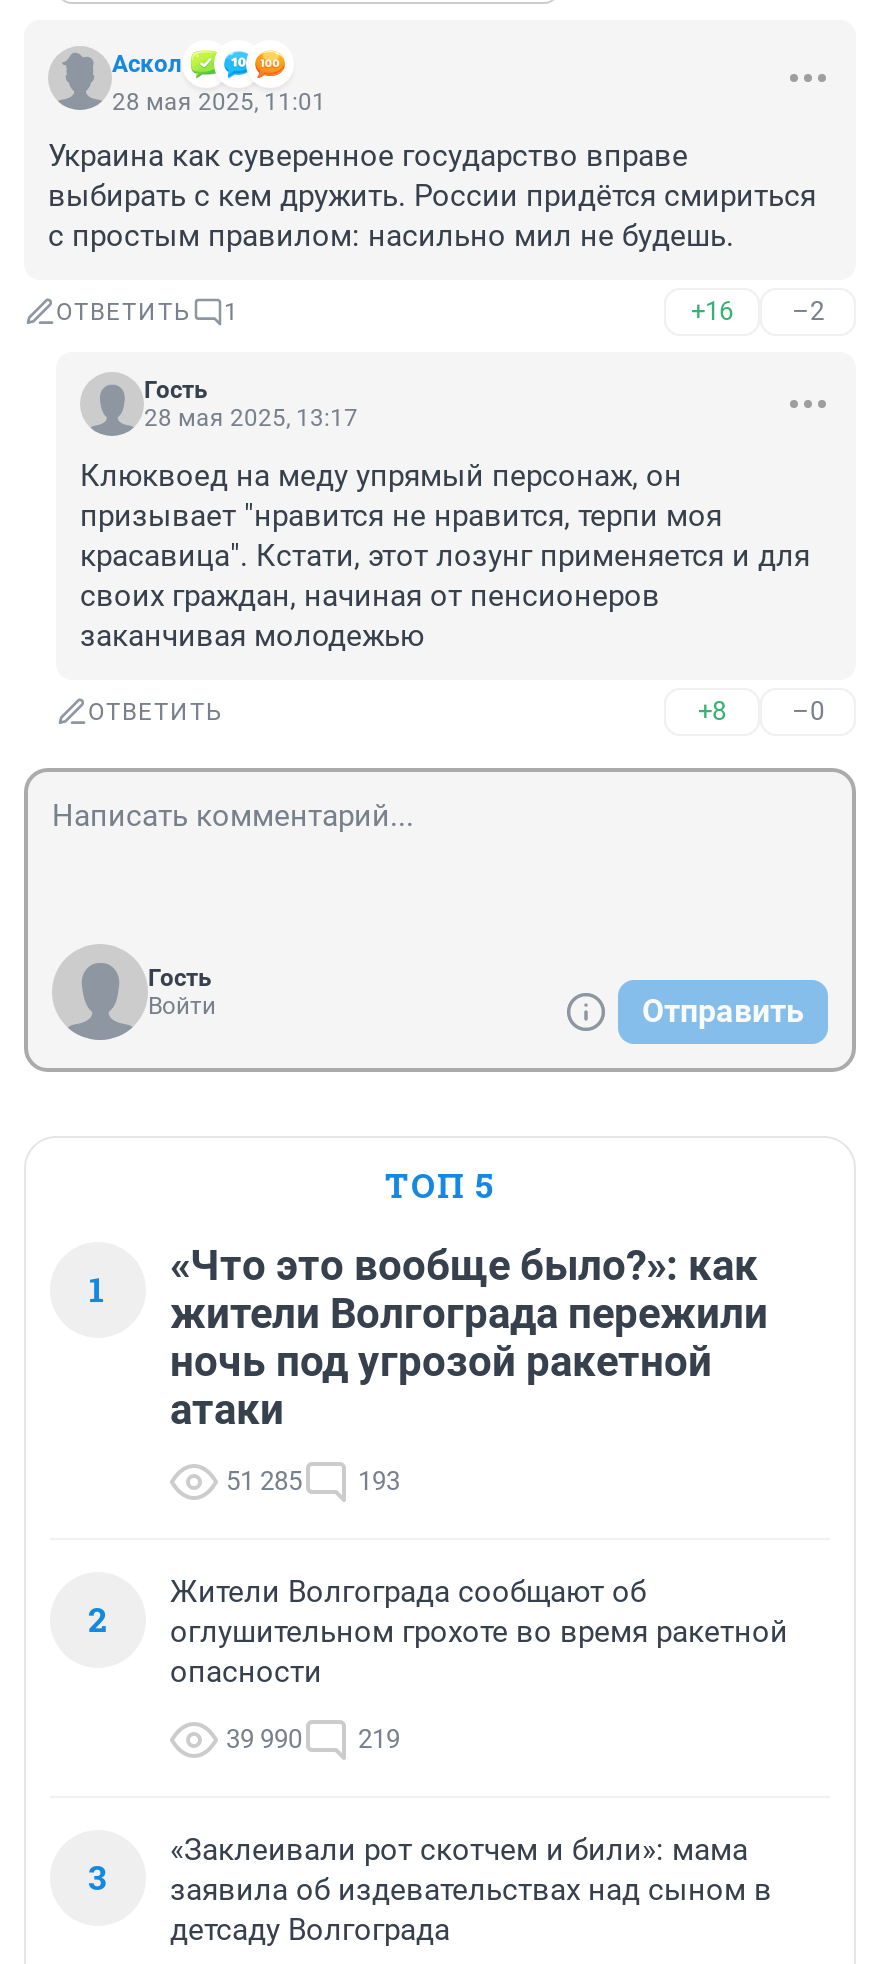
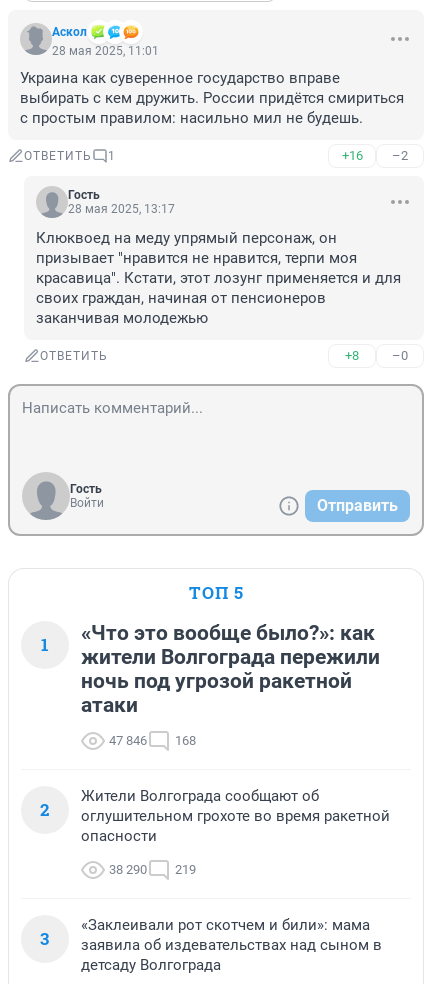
- 51 285
+ 47 846

- 193
+ 168

- 39 990 219
+ 38 290 219
